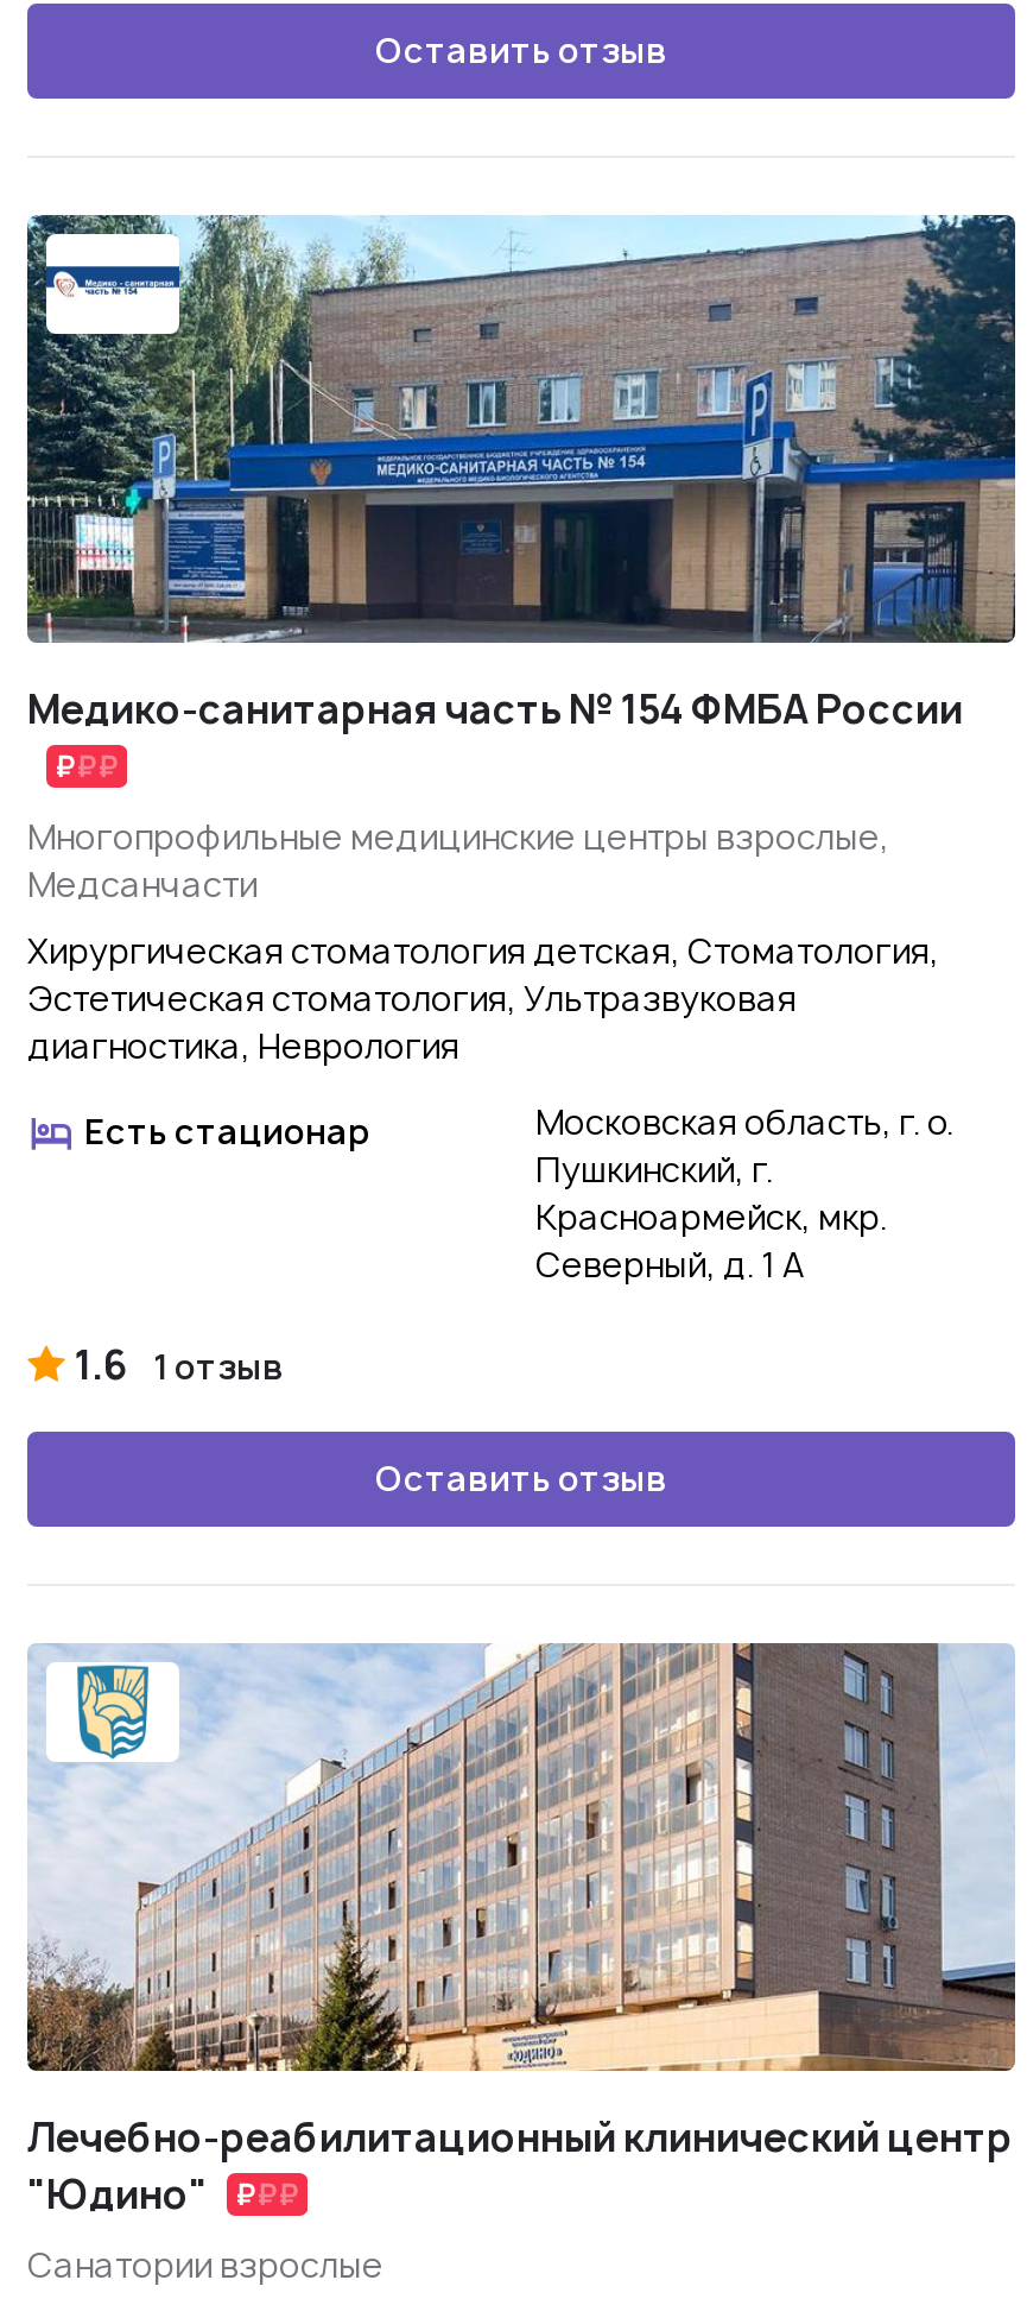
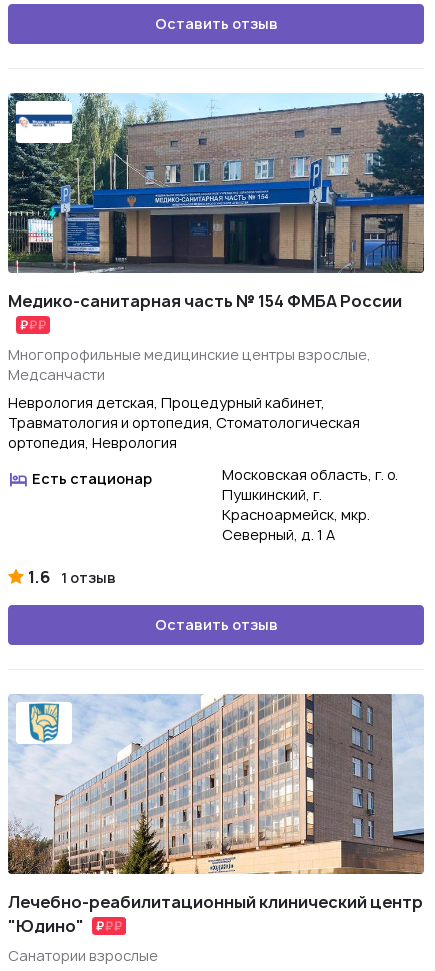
- Хирургическая стоматология детская, Стоматология,
- Эстетическая стоматология, Ультразвуковая
- диагностика, Неврология
+ Неврология детская, Процедурный кабинет,
+ Травматология и ортопедия, Стоматологическая
+ ортопедия, Неврология
